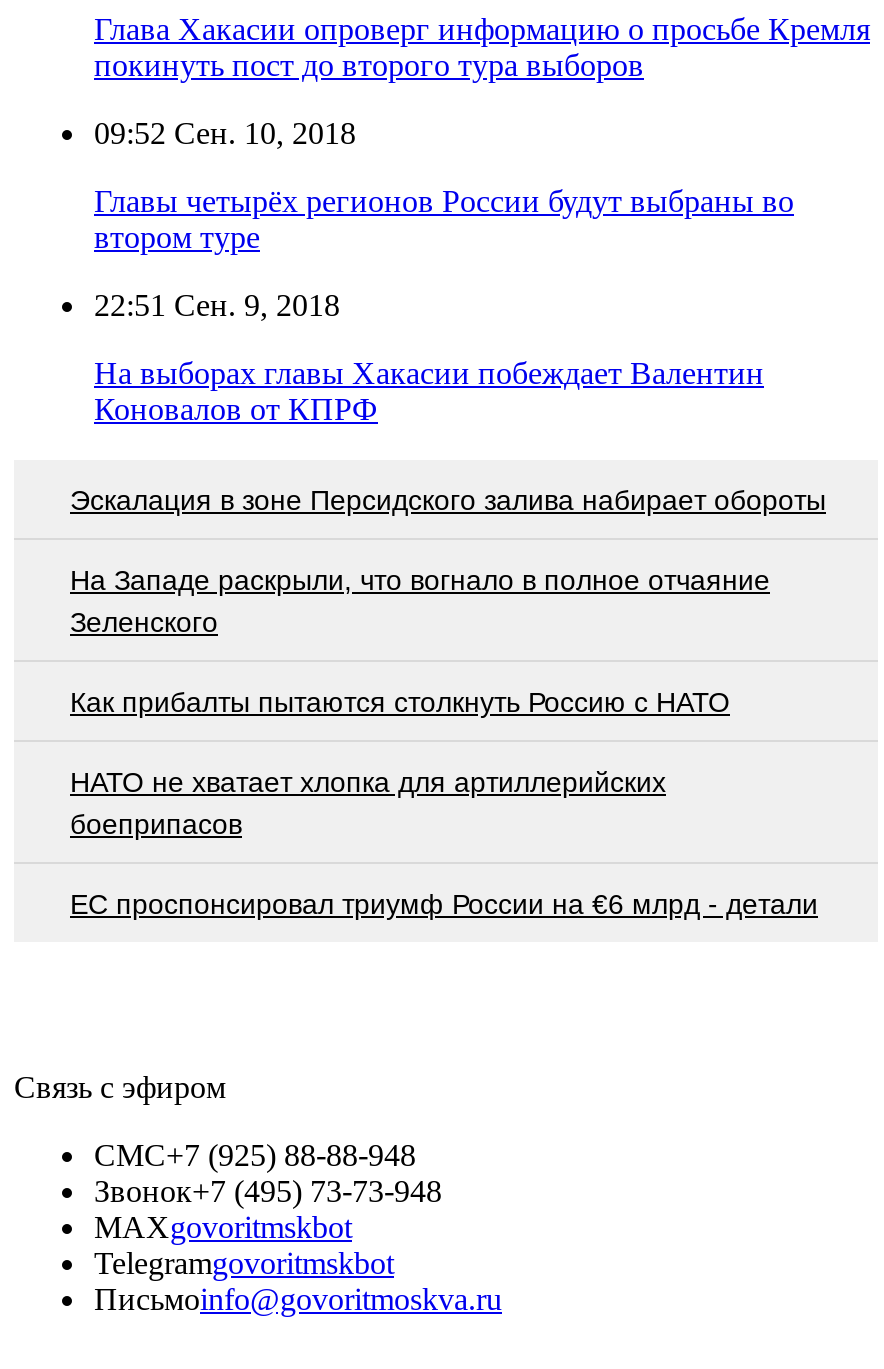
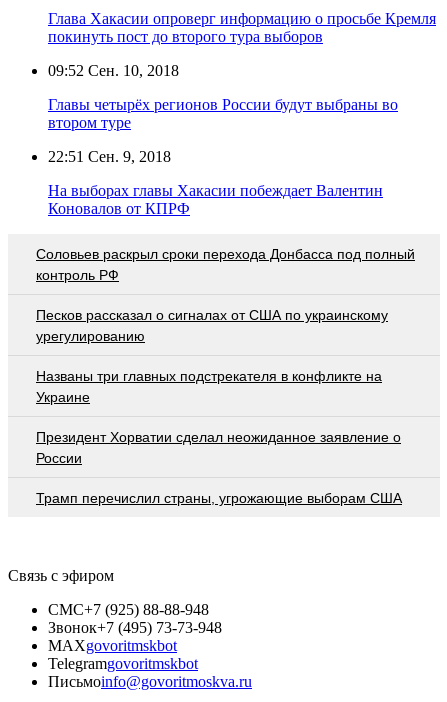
- Эскалация в зоне Персидского залива набирает обороты
+ Соловьев раскрыл сроки перехода Донбасса под полный
+ контроль РФ

- На Западе раскрыли, что вогнало в полное отчаяние
- Зеленского
+ Песков рассказал о сигналах от США по украинскому
+ урегулированию

- Как прибалты пытаются столкнуть Россию с НАТО
+ Названы три главных подстрекателя в конфликте на
+ Украине

- НАТО не хватает хлопка для артиллерийских
- боеприпасов
+ Президент Хорватии сделал неожиданное заявление о
+ России

- EC проспонсировал триумф России на €6 млрд - детали
+ Трамп перечислил страны, угрожающие выборам США
